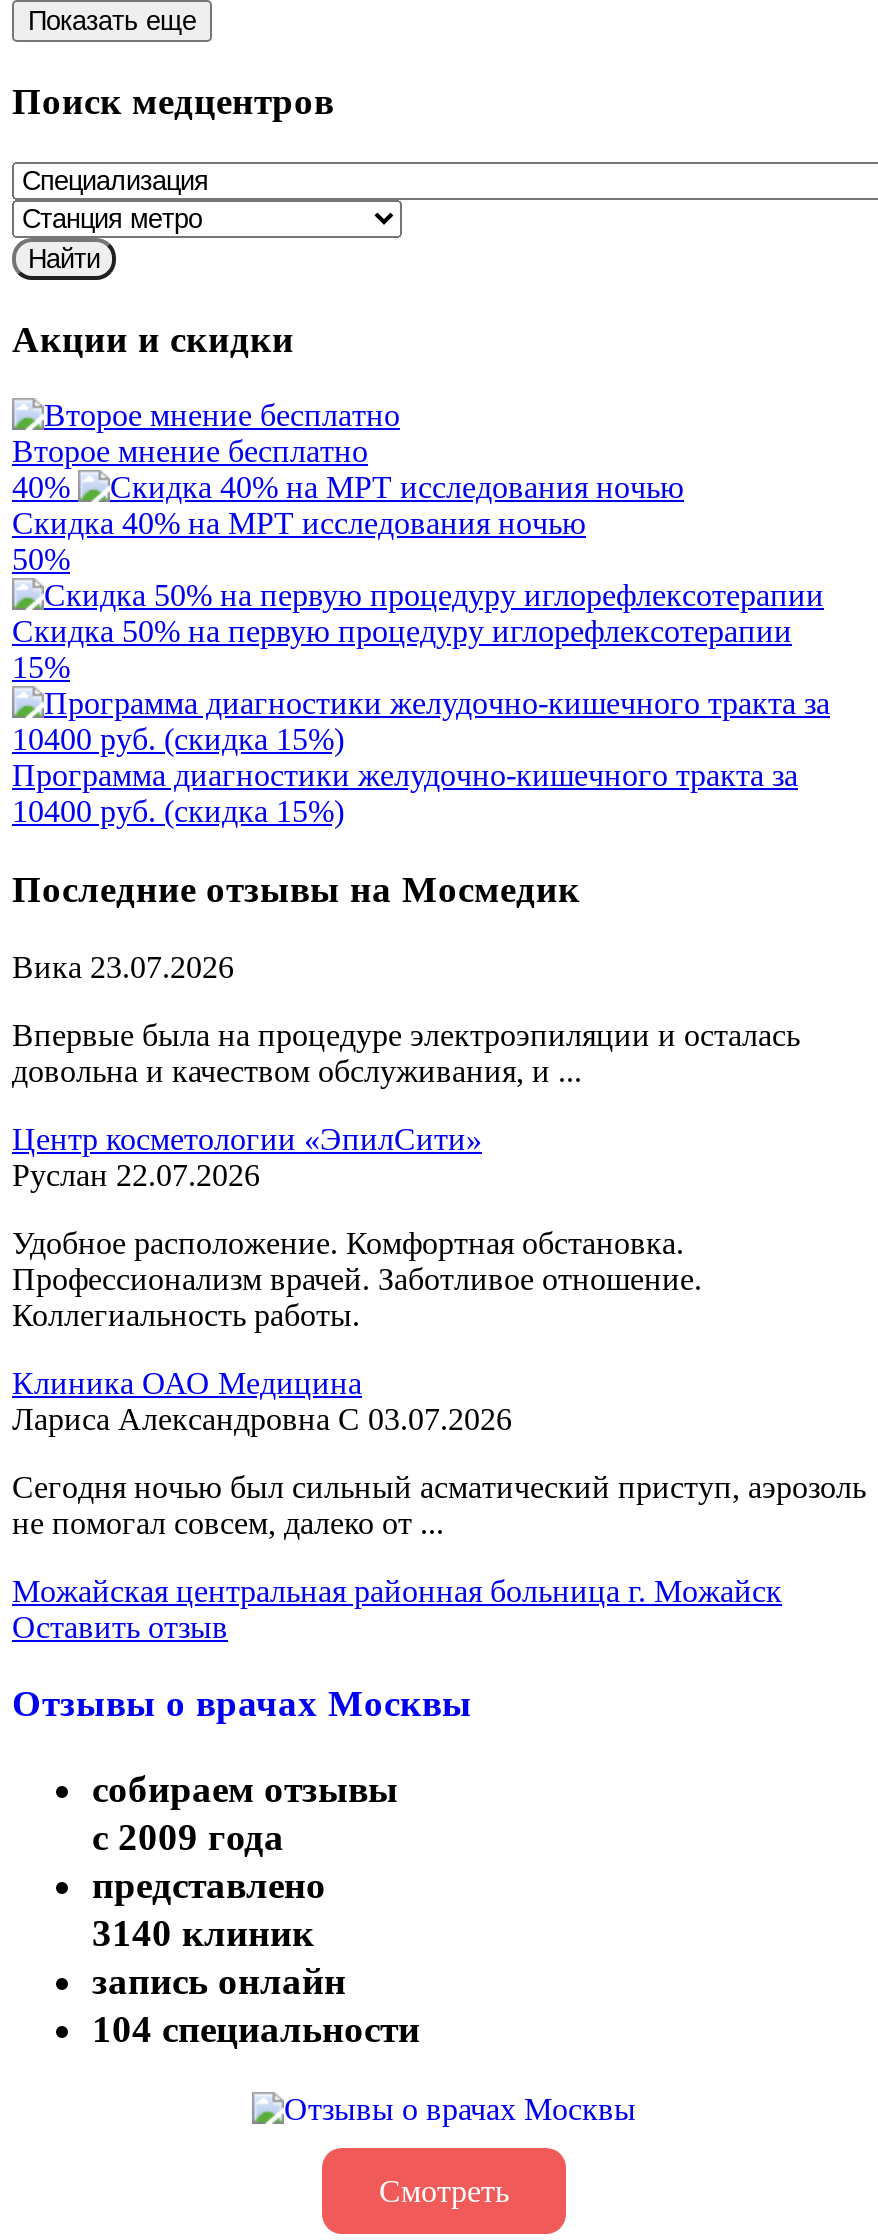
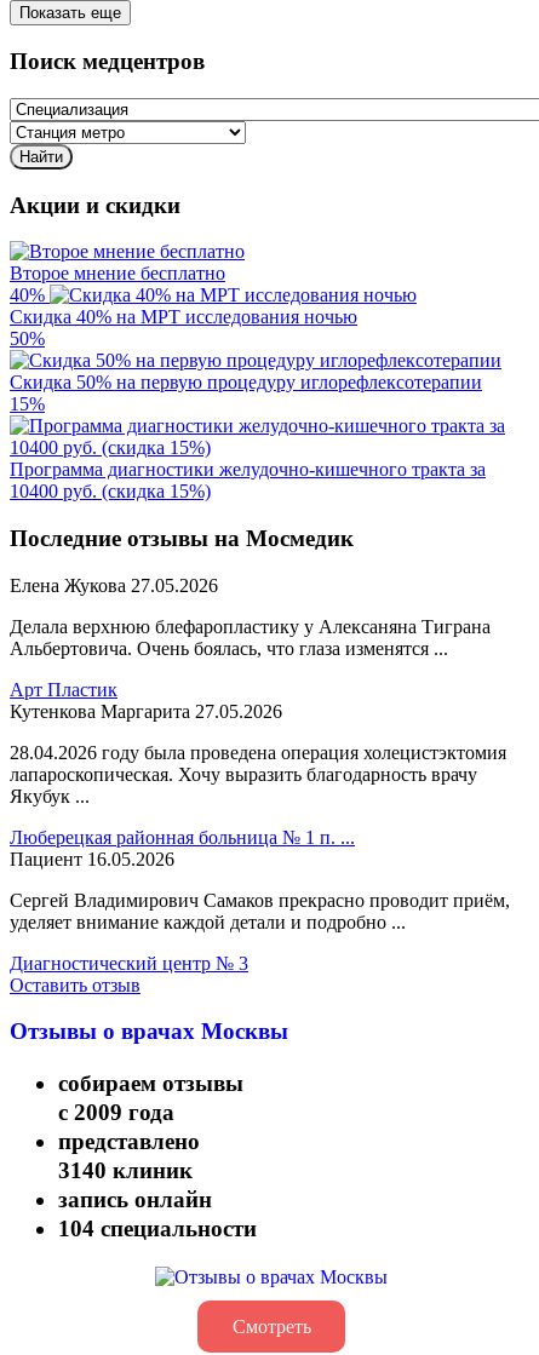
- Вика 23.07.2026
+ Елена Жукова 27.05.2026

- Впервые была на процедуре электроэпиляции и осталась
- довольна и качеством обслуживания, и ...
+ Делала верхнюю блефаропластику у Алексаняна Тиграна
+ Альбертовича. Очень боялась, что глаза изменятся ...

- Центр косметологии «ЭпилСити»
- Руслан 22.07.2026
+ Арт Пластик
+ Кутенкова Маргарита 27.05.2026

- Удобное расположение. Комфортная обстановка.
- Профессионализм врачей. Заботливое отношение.
- Коллегиальность работы.
+ 28.04.2026 году была проведена операция холецистэктомия
+ лапароскопическая. Хочу выразить благодарность врачу
+ Якубук ...

- Клиника ОАО Медицина
- Лариса Александровна С 03.07.2026
+ Люберецкая районная больница № 1 п. ...
+ Пациент 16.05.2026

- Сегодня ночью был сильный асматический приступ, аэрозоль
- не помогал совсем, далеко от ...
+ Сергей Владимирович Самаков прекрасно проводит приём,
+ уделяет внимание каждой детали и подробно ...

- Можайская центральная районная больница г. Можайск
+ Диагностический центр № 3
